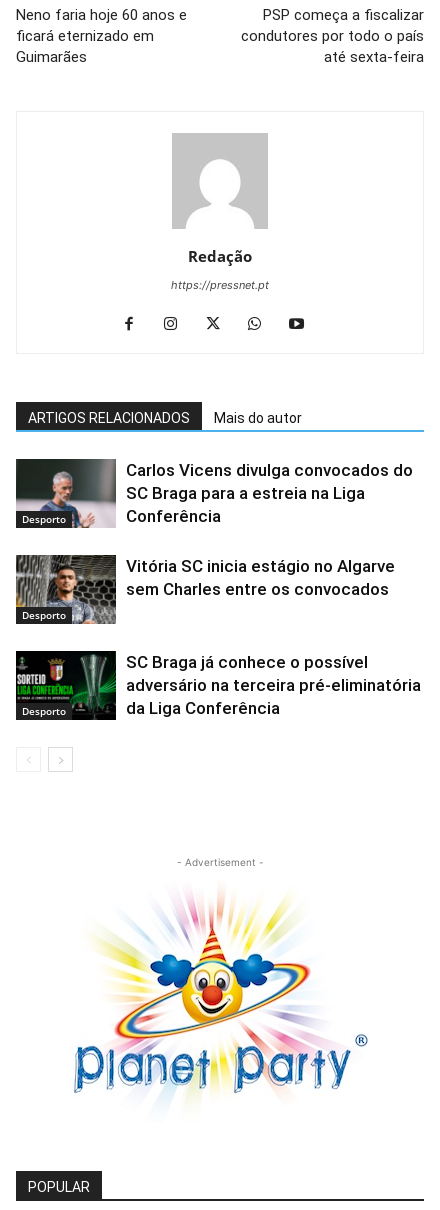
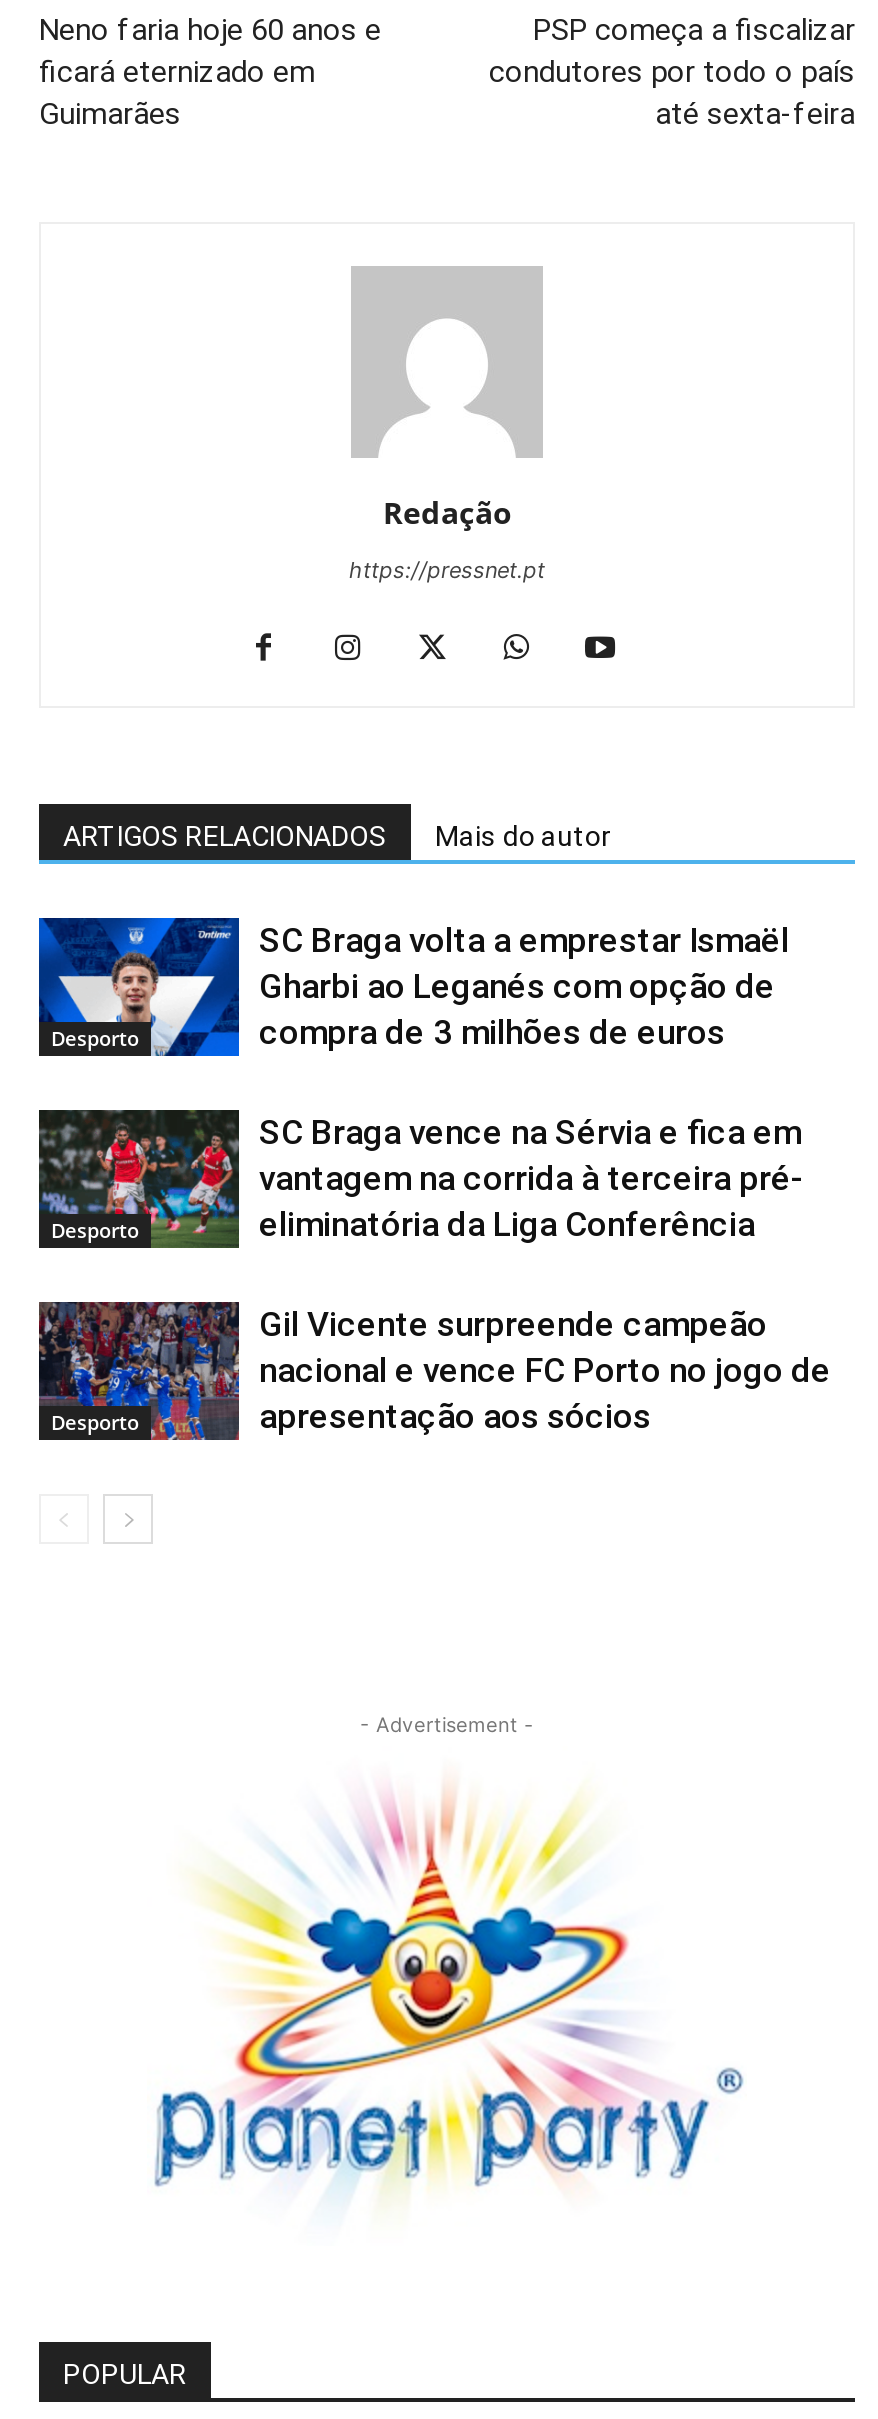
- [image]
- Carlos Vicens divulga convocados do
- SC Braga para a estreia na Liga
- Conferência
+ [image]
+ SC Braga volta a emprestar Ismaël
+ Gharbi ao Leganés com opção de
+ compra de 3 milhões de euros

- [image]
- Vitória SC inicia estágio no Algarve
- sem Charles entre os convocados
+ [image]
+ SC Braga vence na Sérvia e fica em
+ vantagem na corrida à terceira pré-
+ eliminatória da Liga Conferência

- [image]
- SC Braga já conhece o possível
- adversário na terceira pré-eliminatória
- da Liga Conferência
+ [image]
+ Gil Vicente surpreende campeão
+ nacional e vence FC Porto no jogo de
+ apresentação aos sócios
